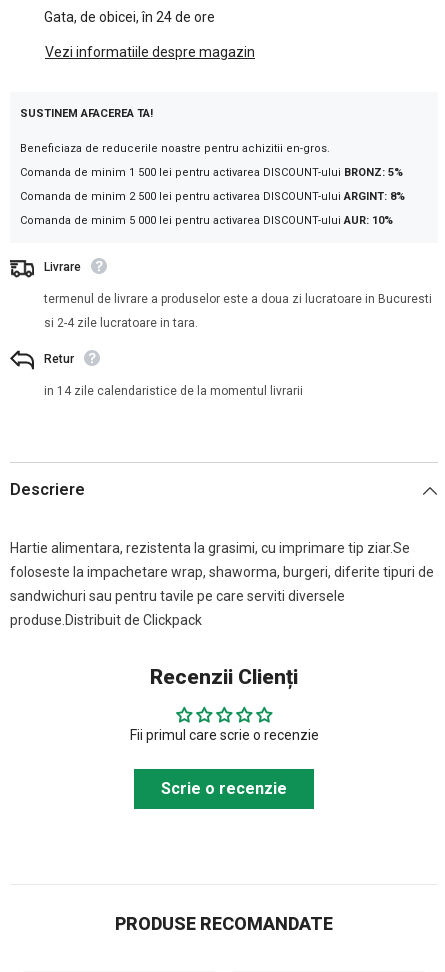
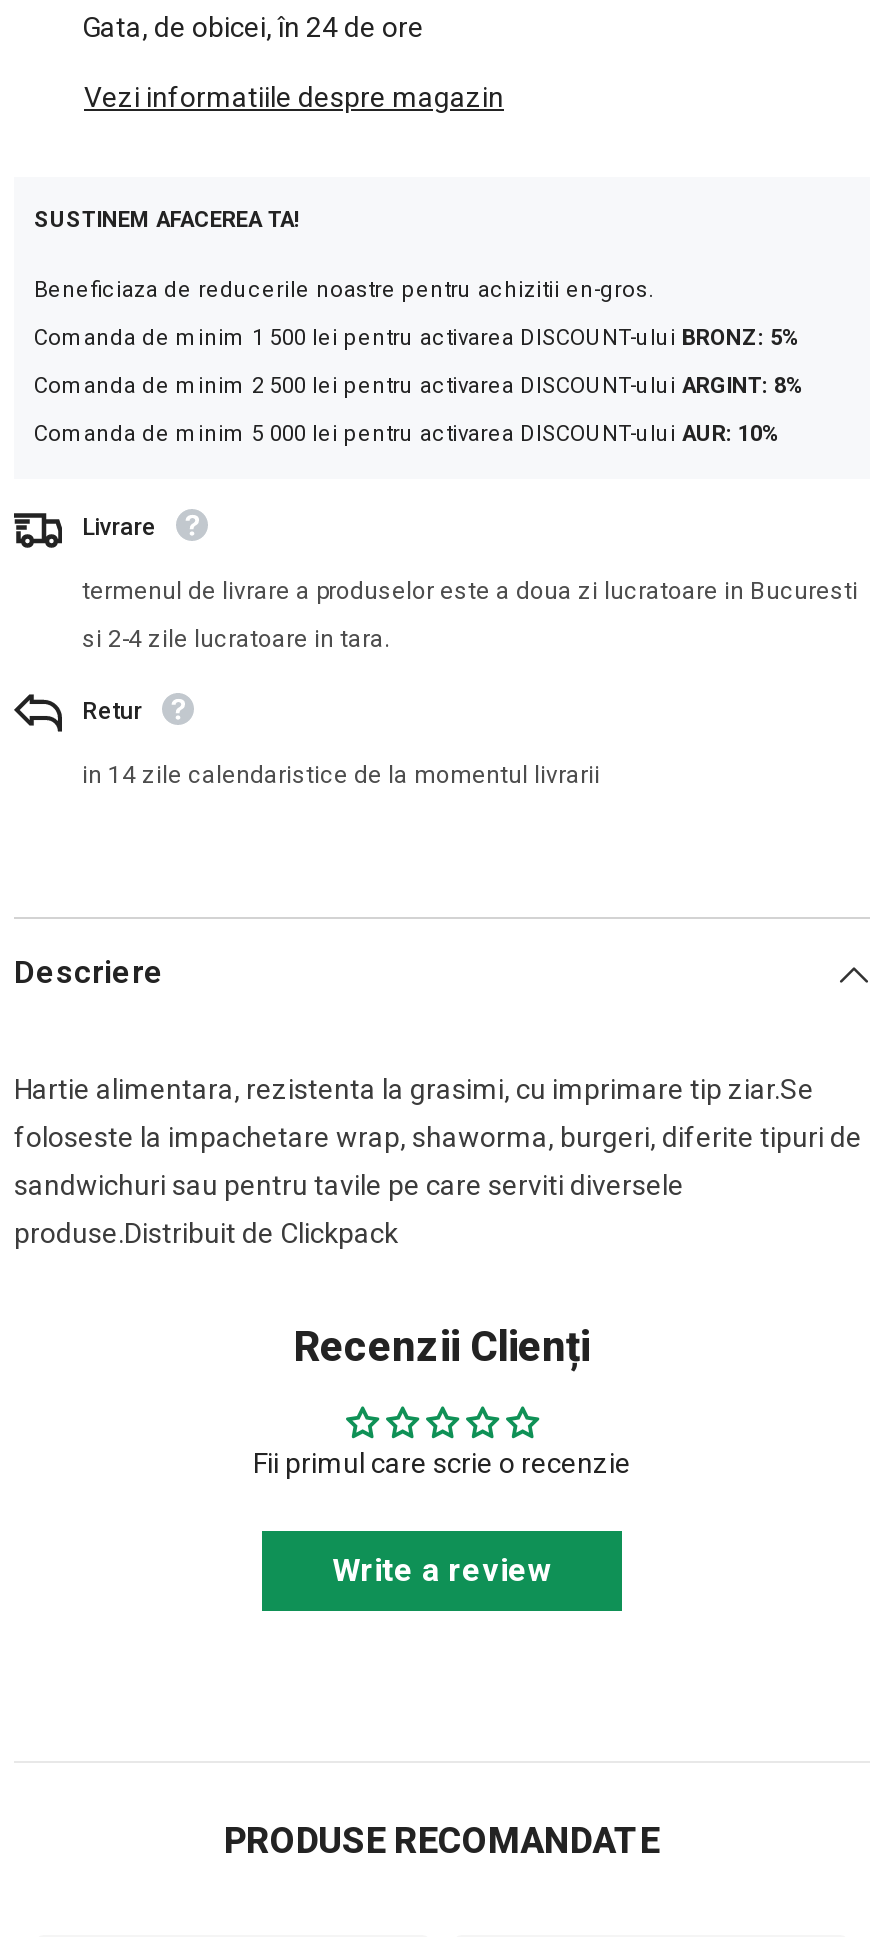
- Scrie o recenzie
+ Write a review
